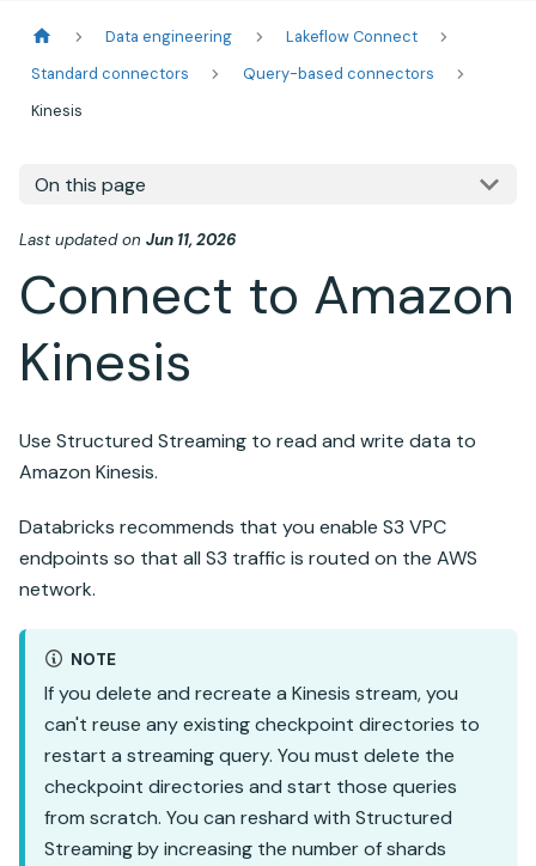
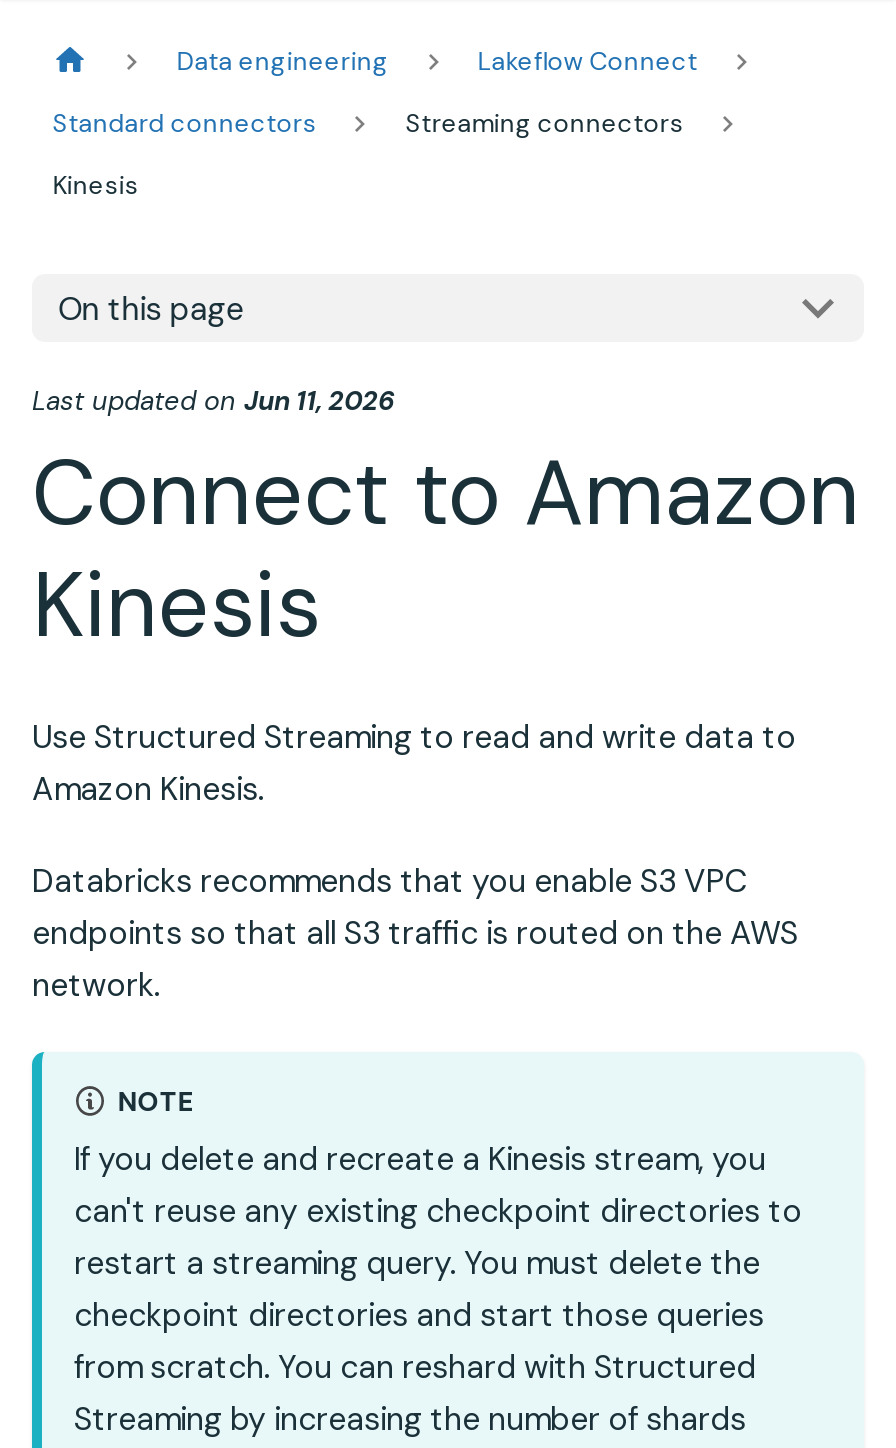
- Query-based connectors
+ Streaming connectors
